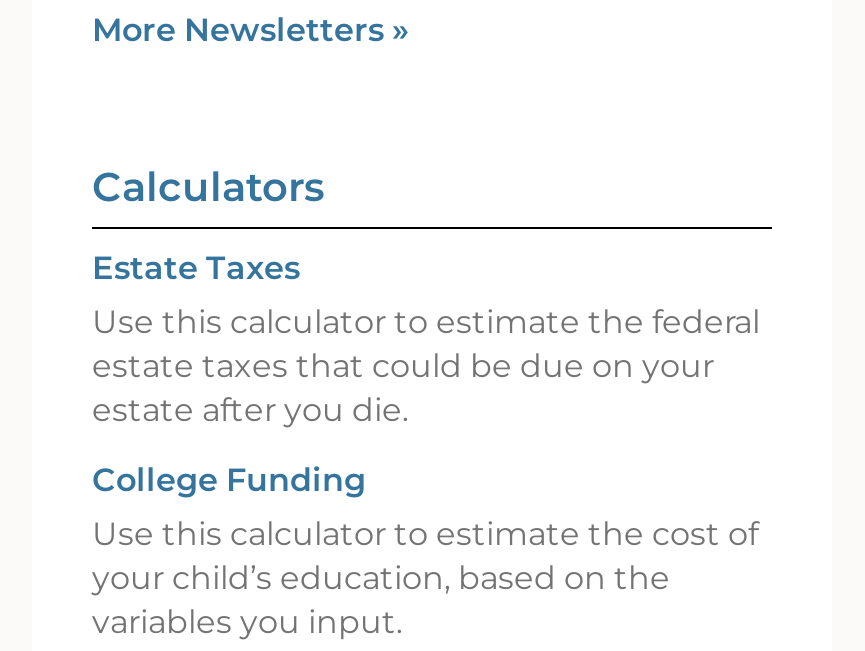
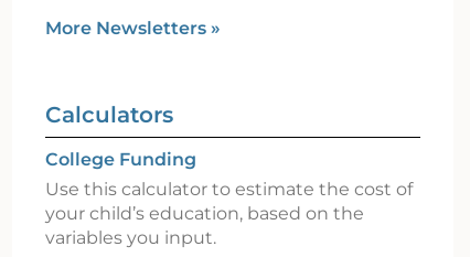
- Estate Taxes
- Use this calculator to estimate the federal
- estate taxes that could be due on your
- estate after you die.
